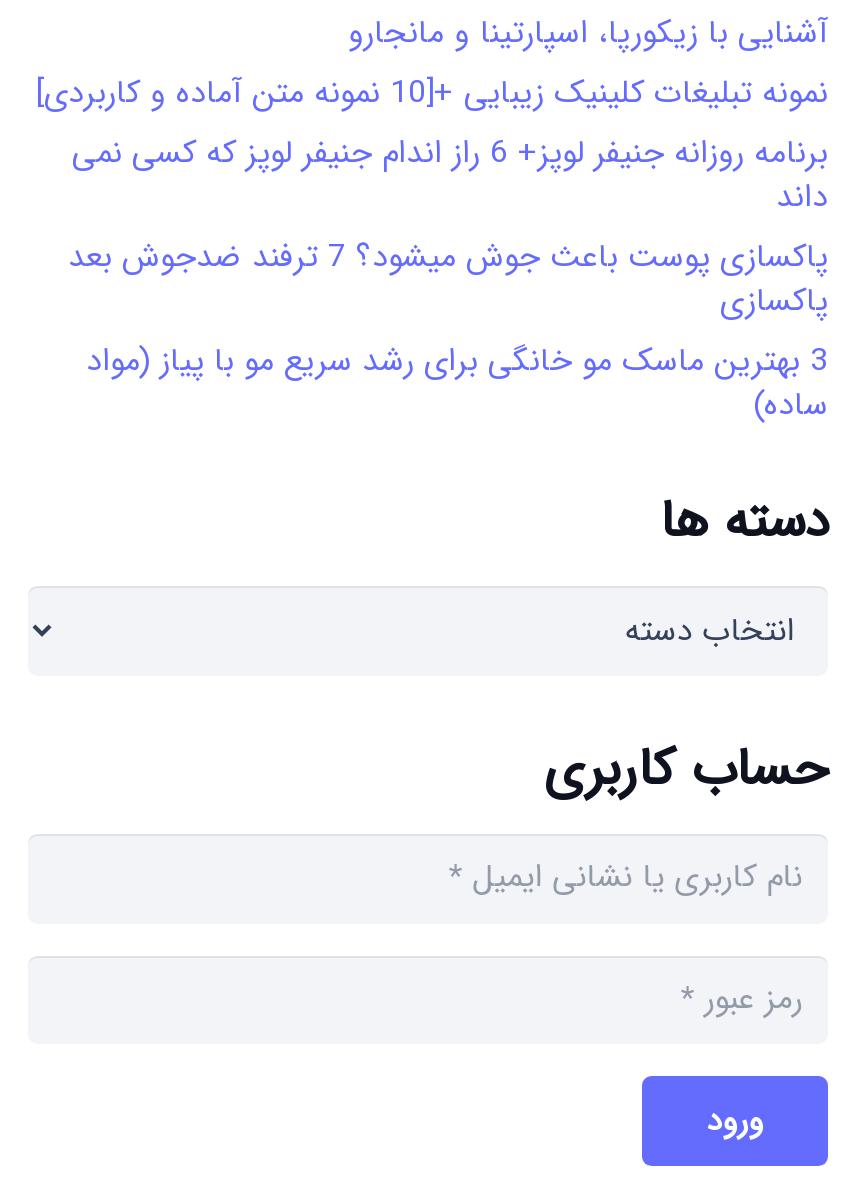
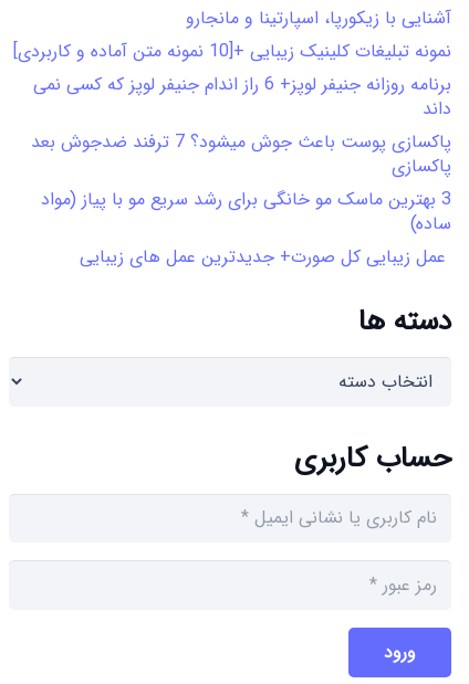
+ عمل زیبایی کل صورت+ جدیدترین عمل های زیبایی
